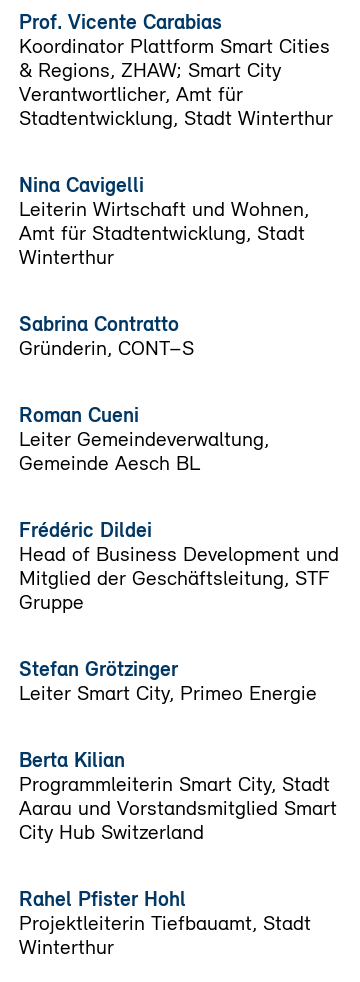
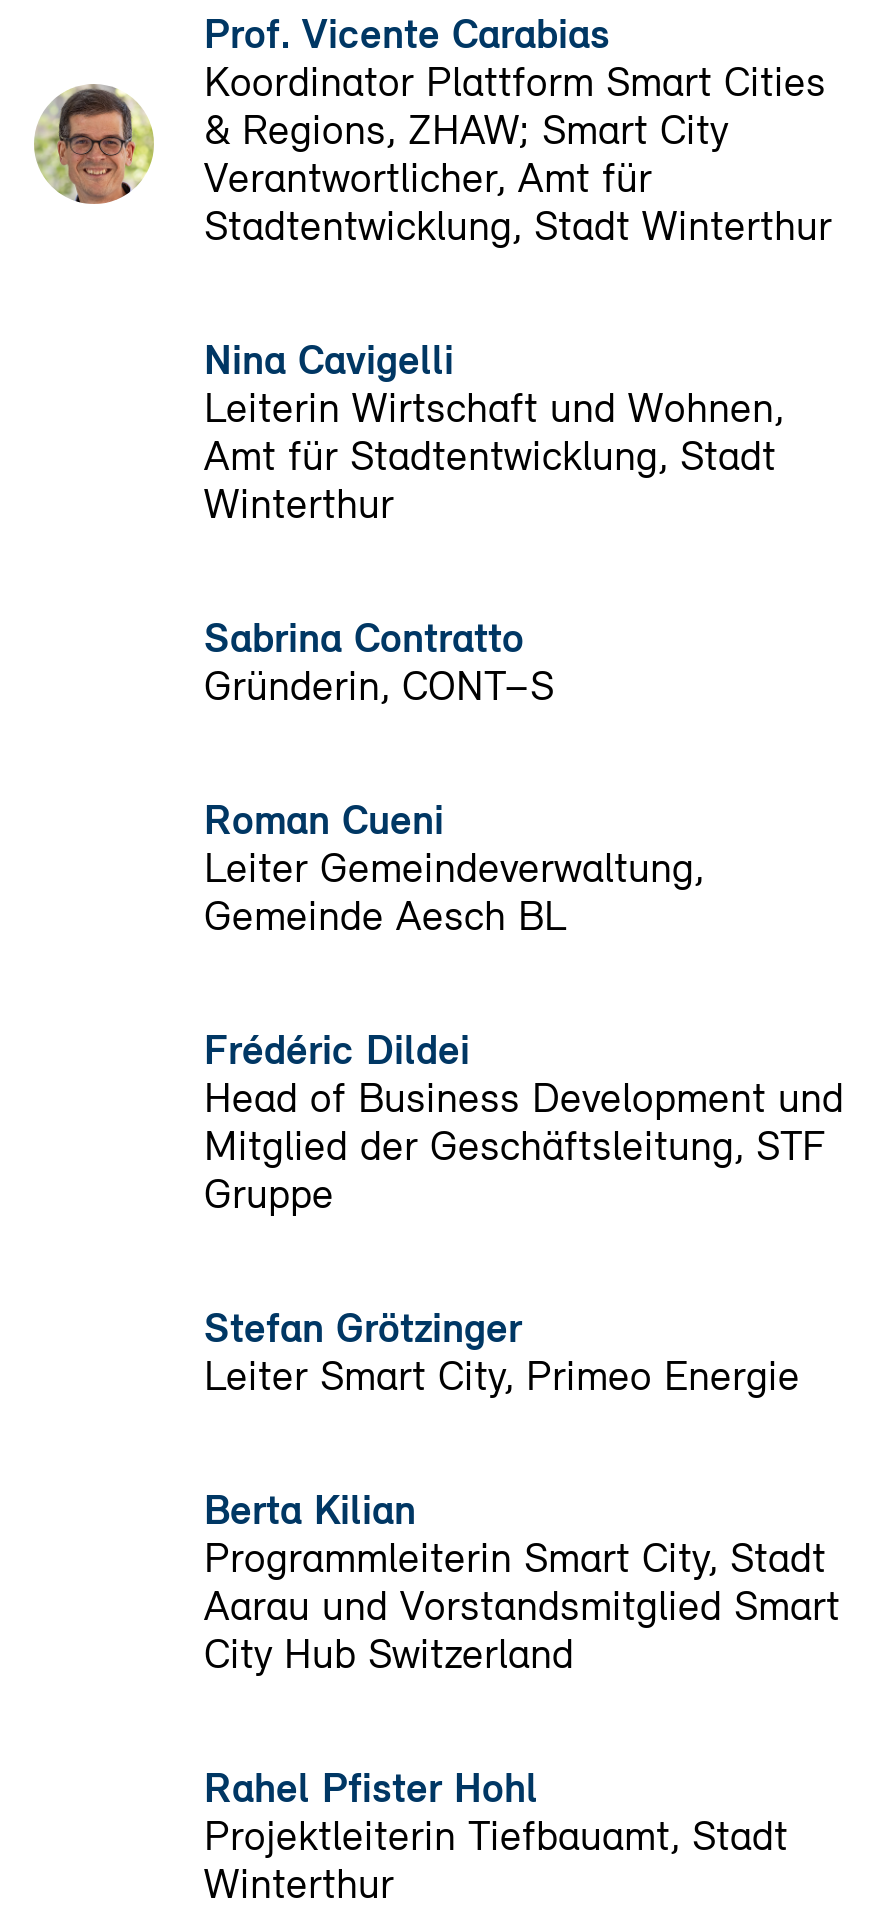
+ [image]
